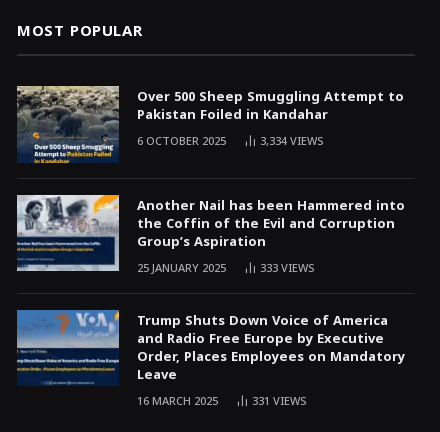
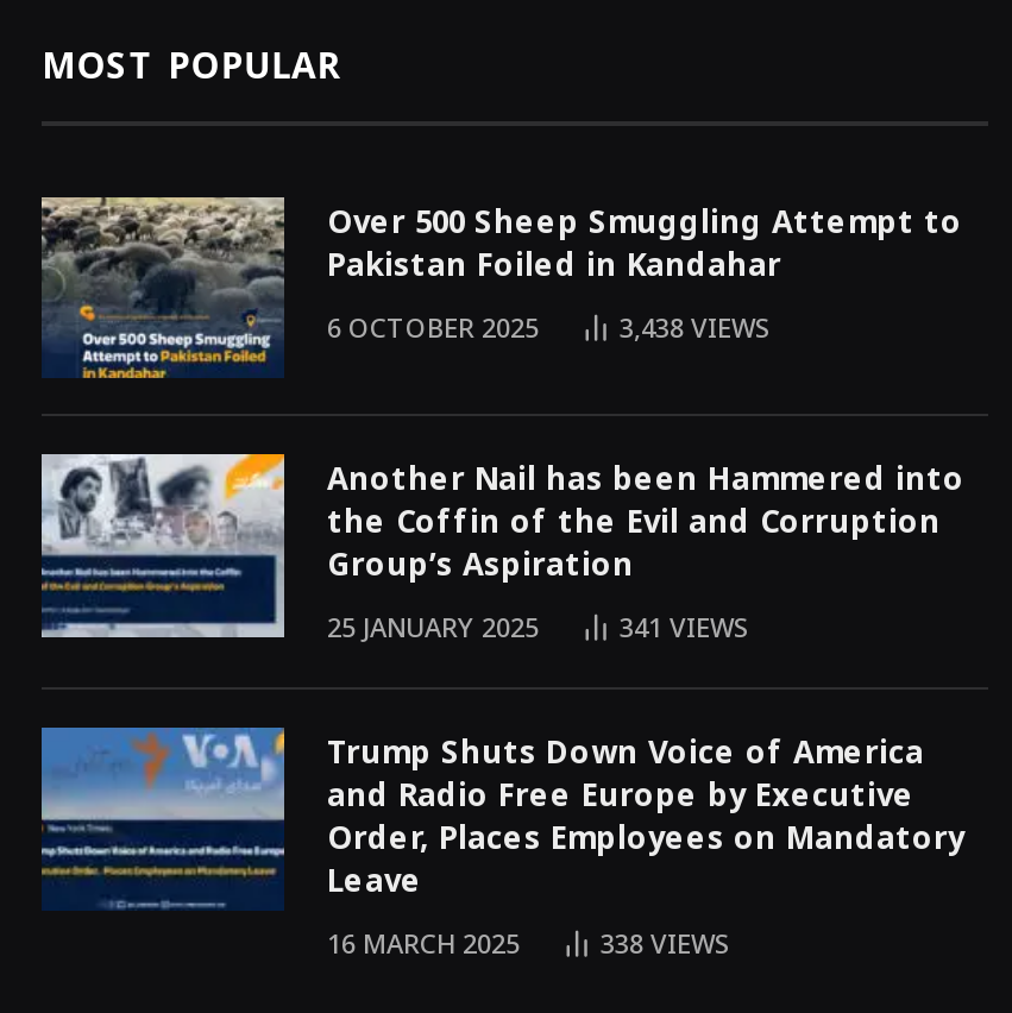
- 6 OCTOBER 2025 3,334VIEWS
+ 6 OCTOBER 2025 3,438VIEWS

- 25 JANUARY 2025 333 VIEWS
+ 25 JANUARY 2025 341 VIEWS

- 16 MARCH 2025 331VIEWS
+ 16 MARCH 2025 338VIEWS
